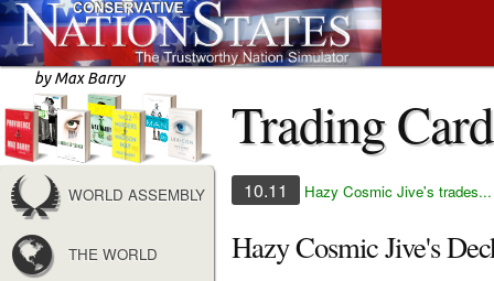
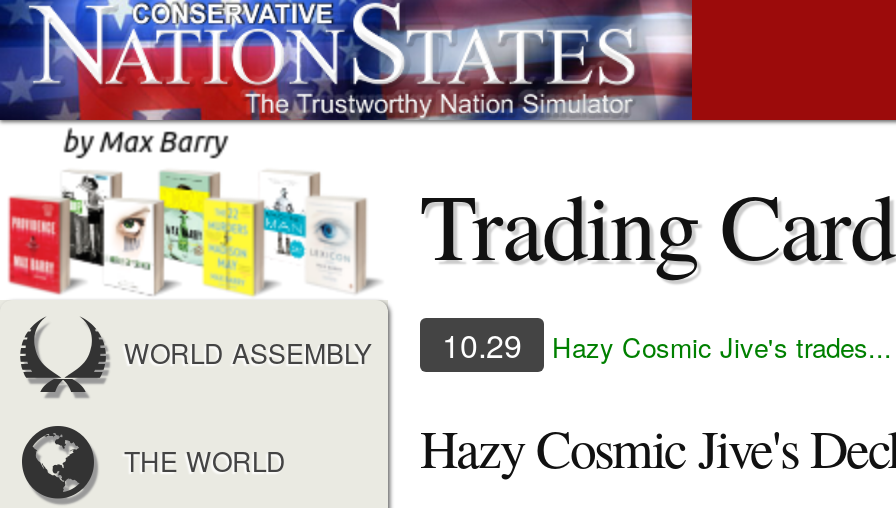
- WORLD ASSEMBLY 10.11 Hazy Cosmic Jive's trades...
+ WORLD ASSEMBLY 10.29 Hazy Cosmic Jive's trades...
